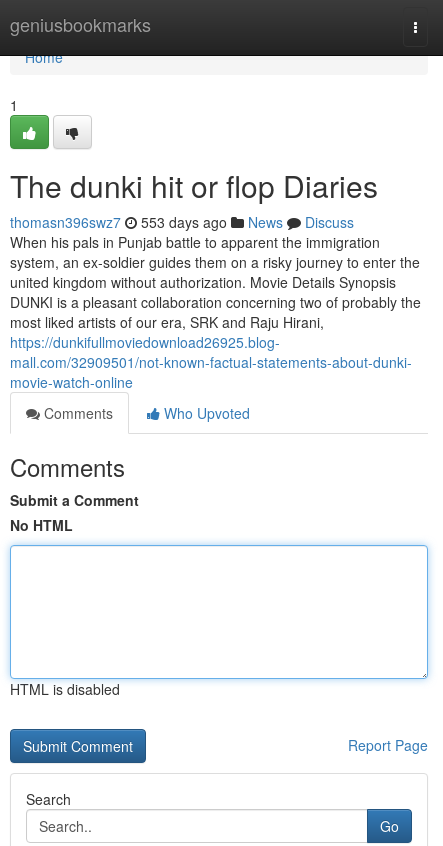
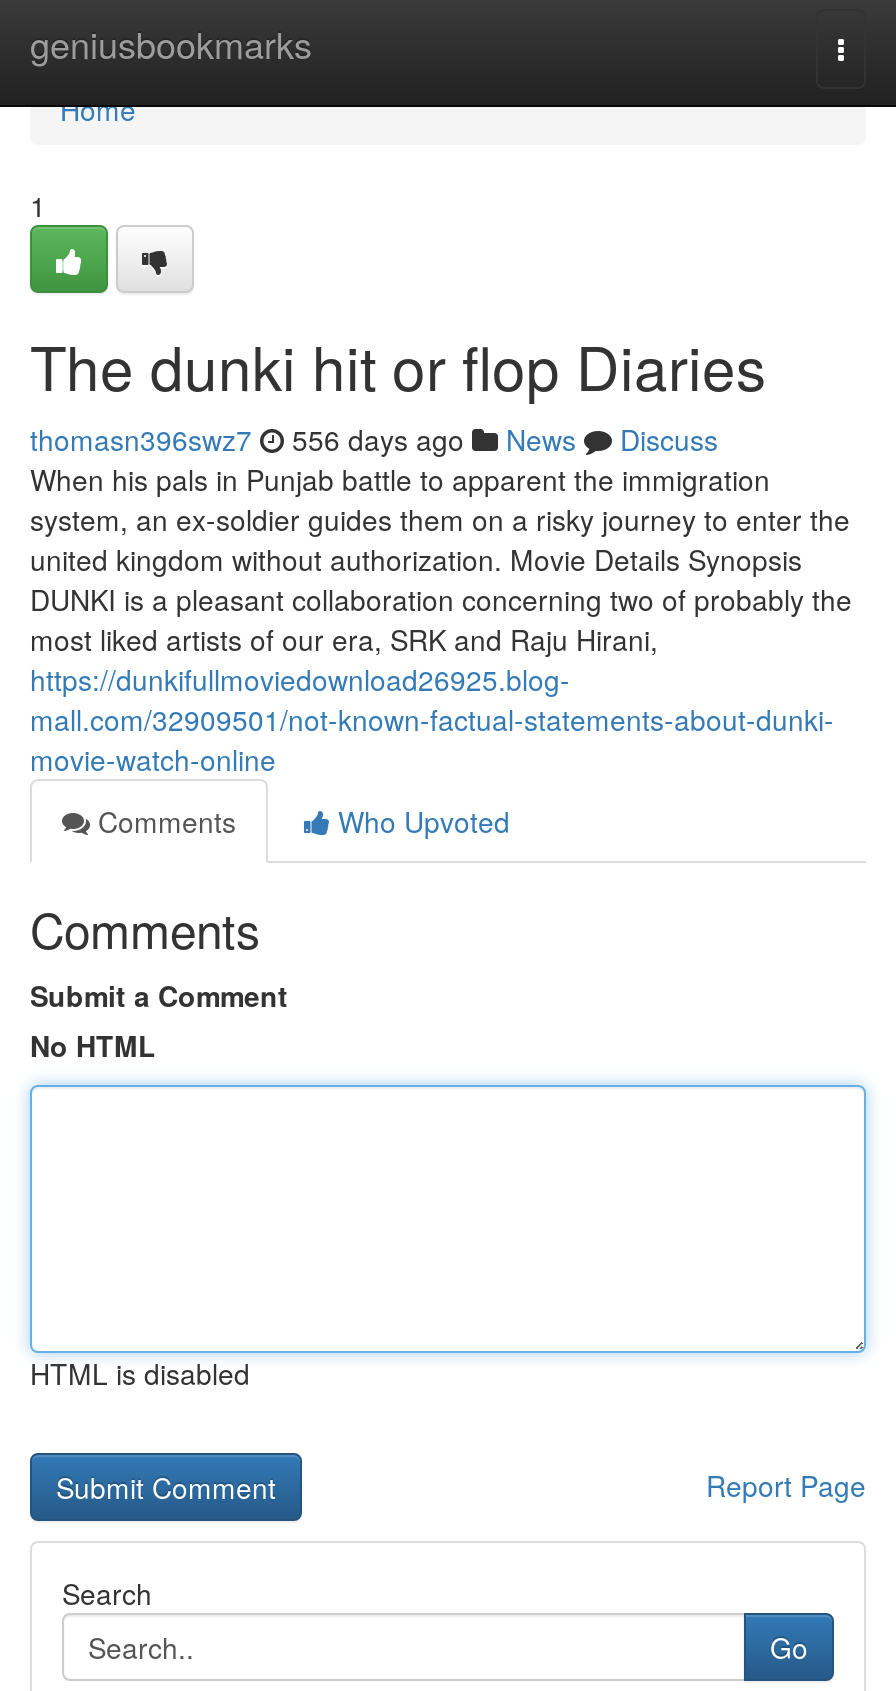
- thomasn396swz7 553 days ago News Discuss
+ thomasn396swz7 556 days ago News Discuss
